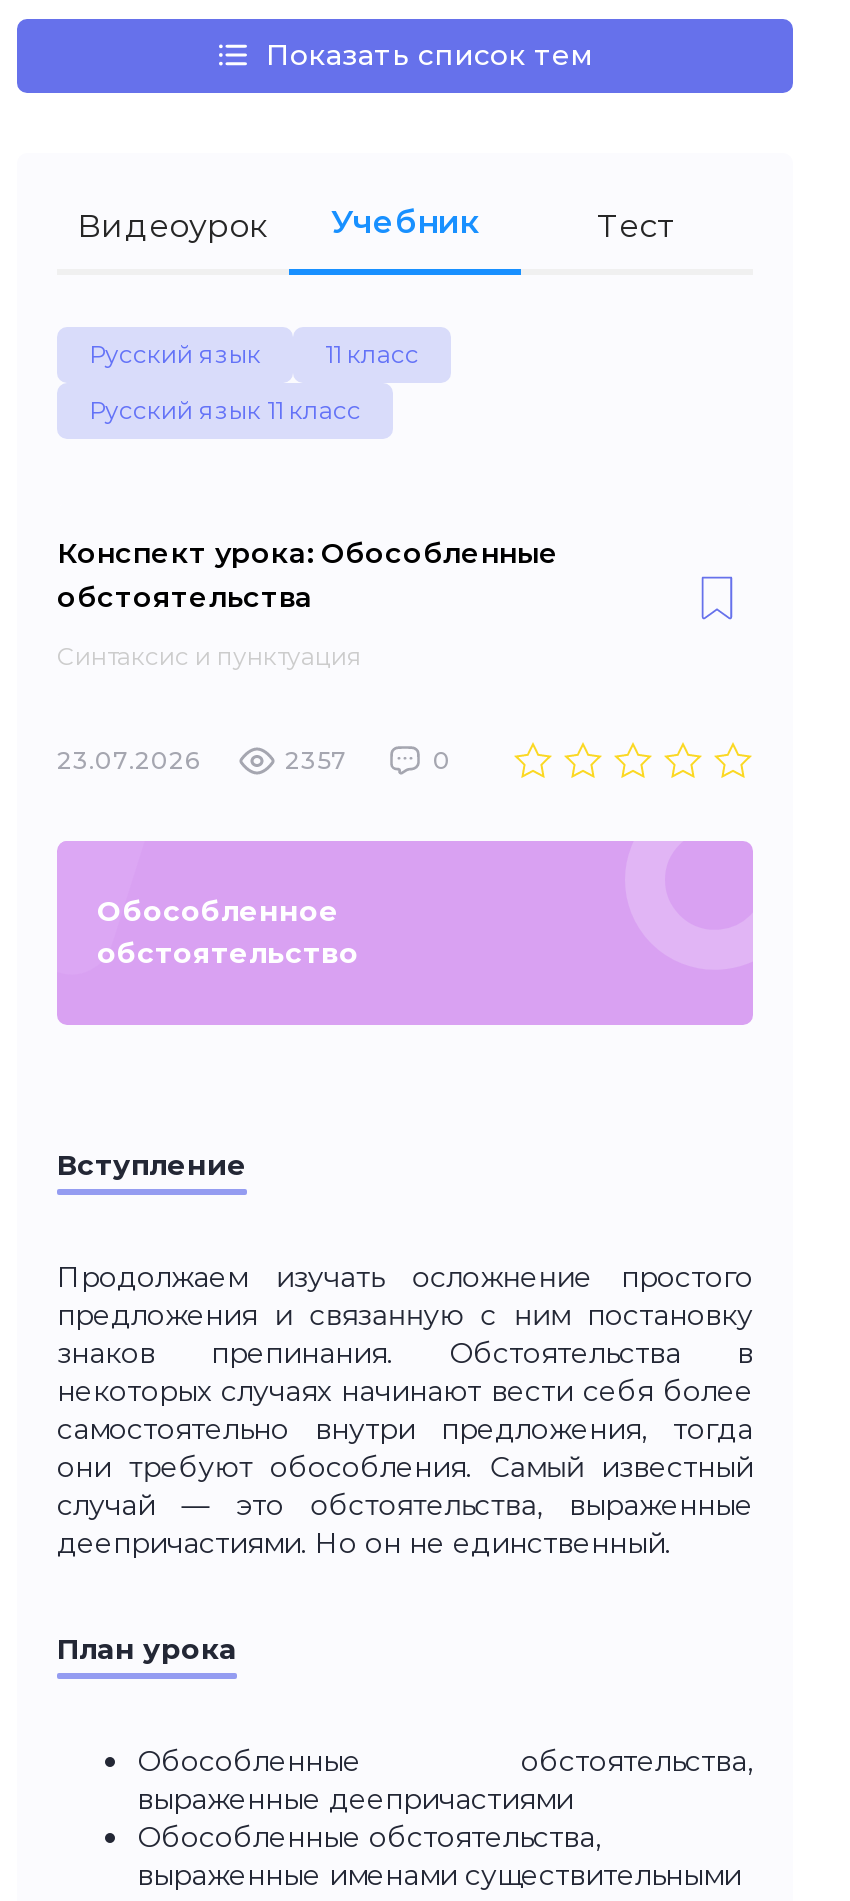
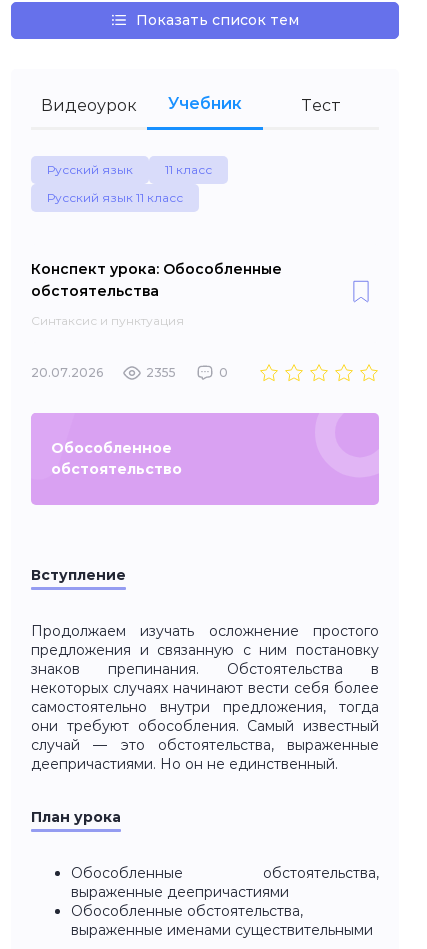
- 23.07.2026
+ 20.07.2026

- 2357
+ 2355
